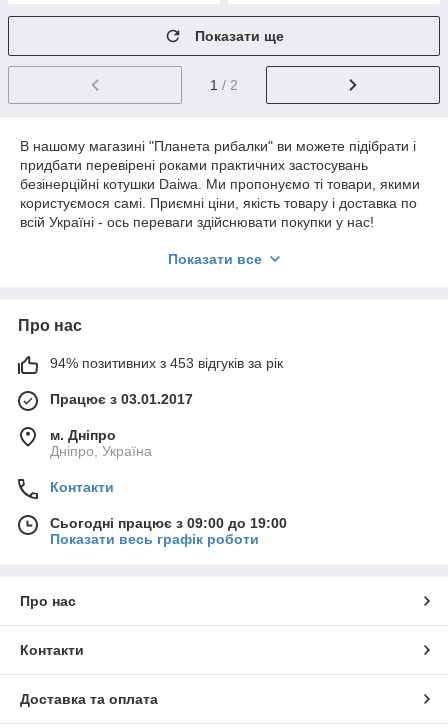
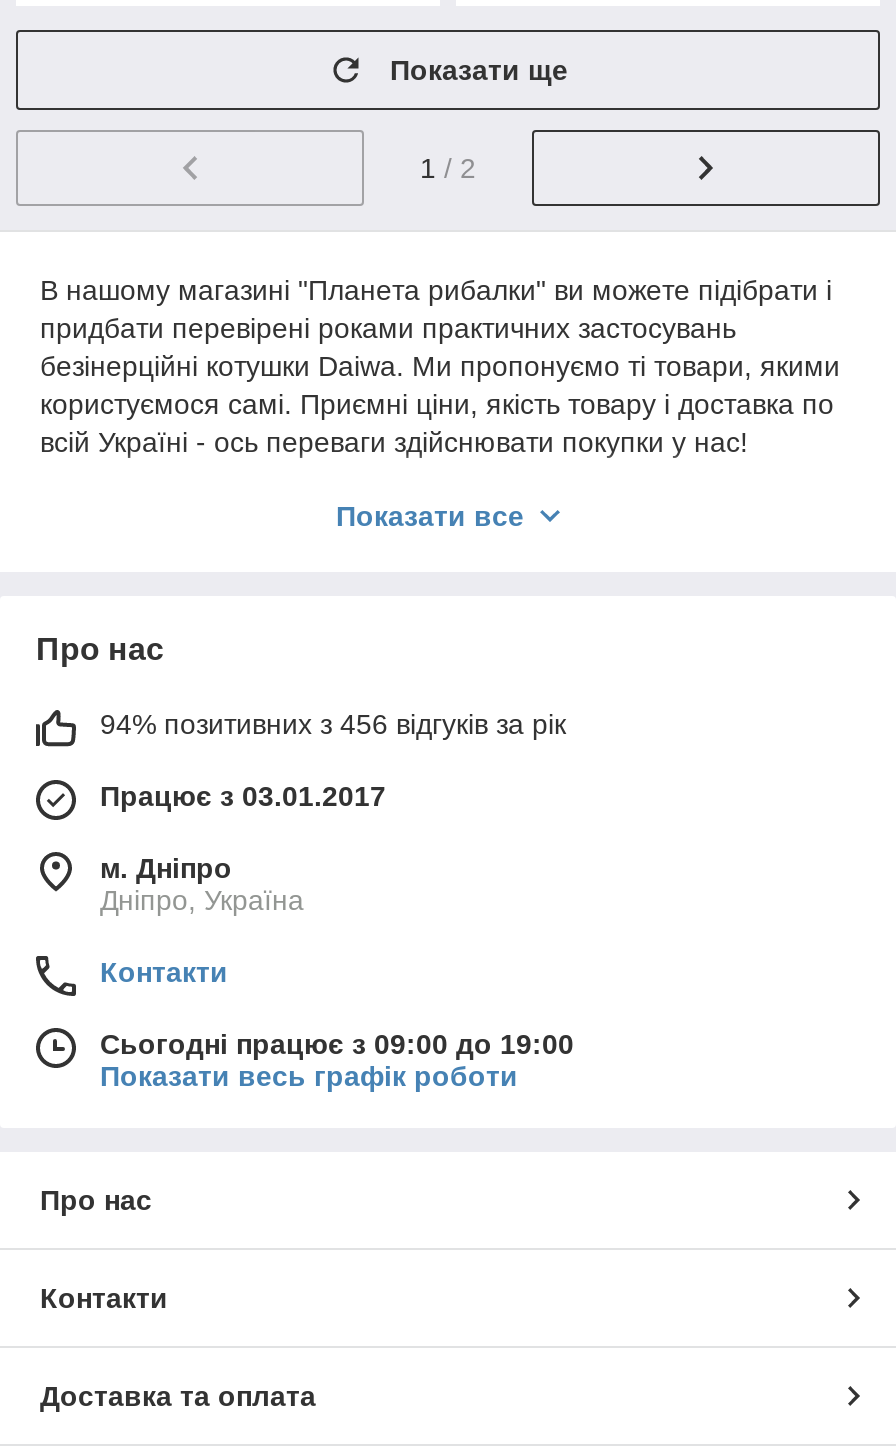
- 94% позитивних з 453 відгуків за рік
+ 94% позитивних з 456 відгуків за рік
